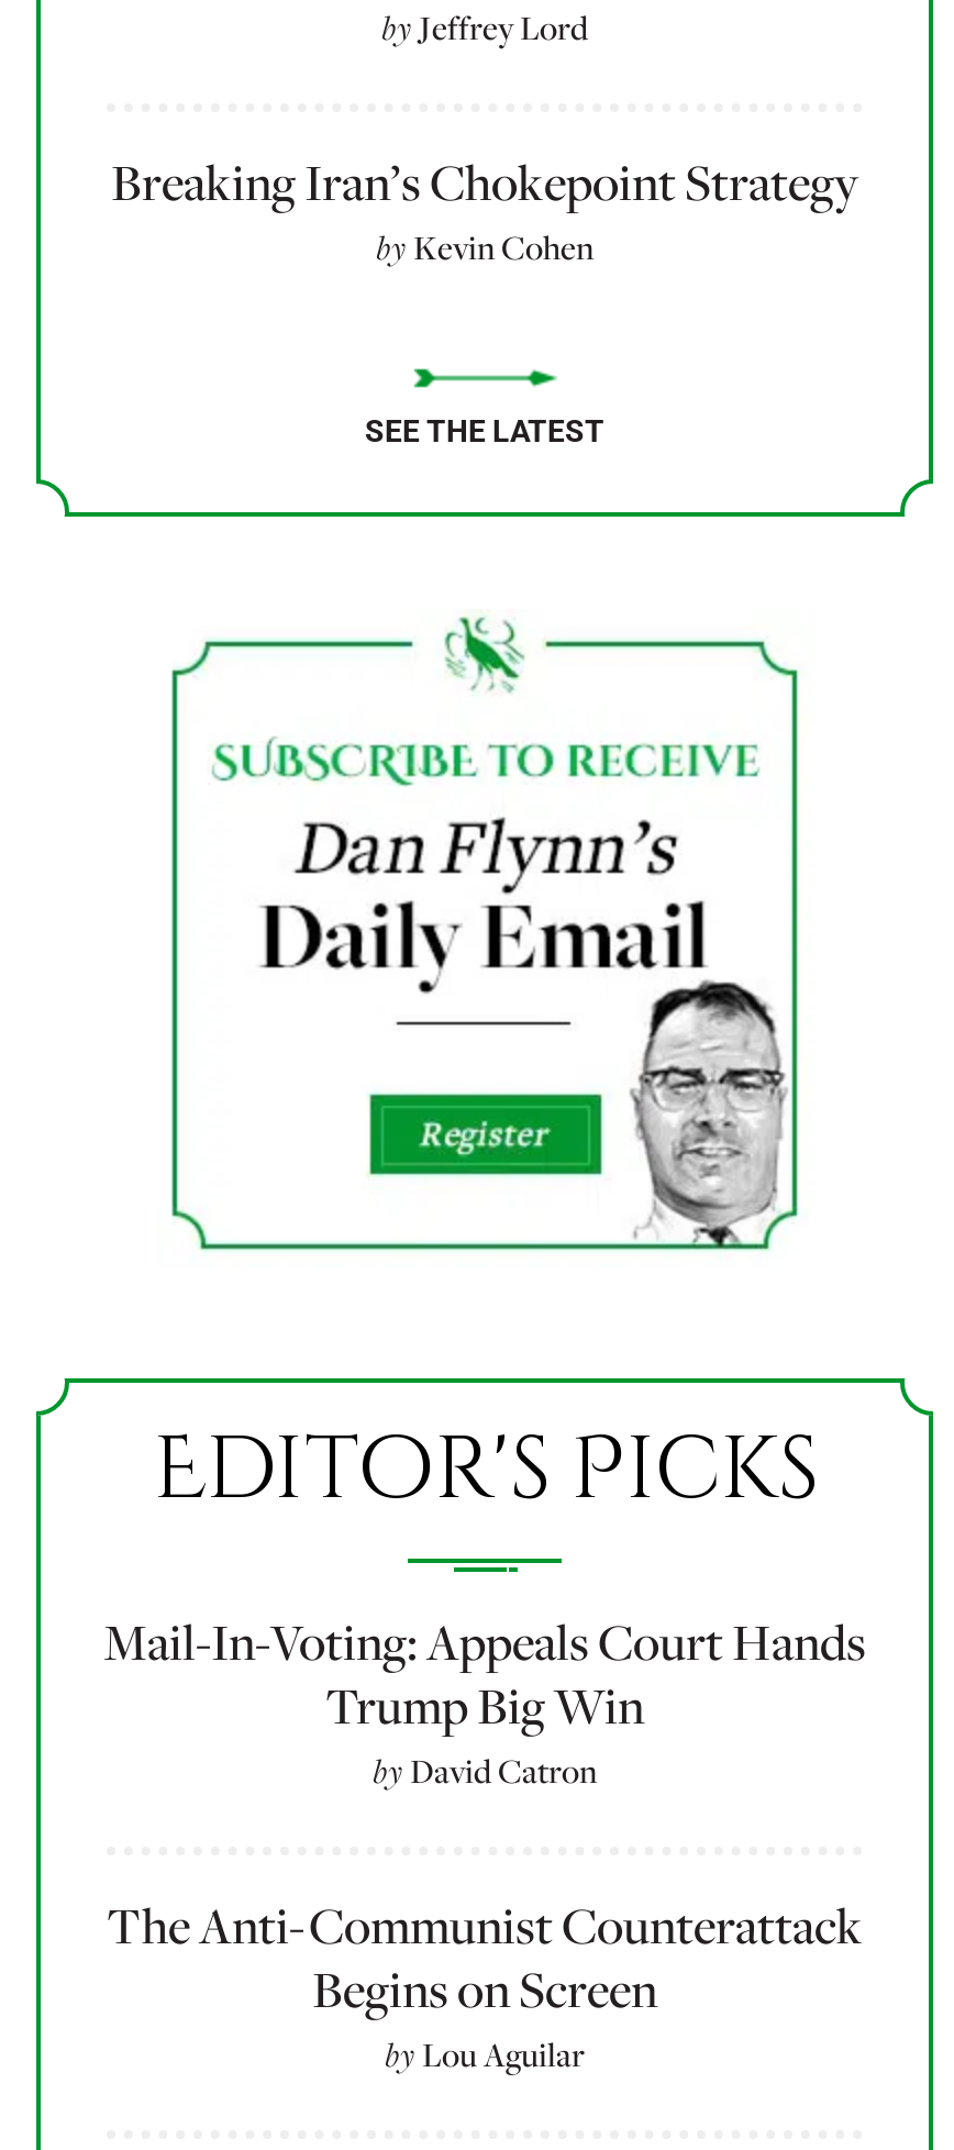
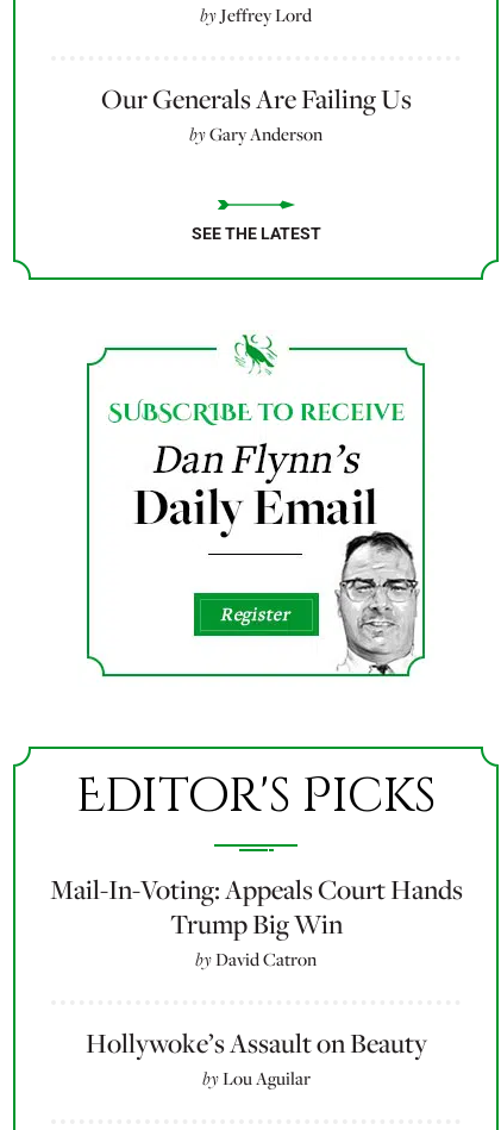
- Breaking Iran’s Chokepoint Strategy
- by Kevin Cohen
+ Our Generals Are Failing Us
+ by Gary Anderson

- The Anti-Communist Counterattack
- Begins on Screen
+ Hollywoke’s Assault on Beauty
